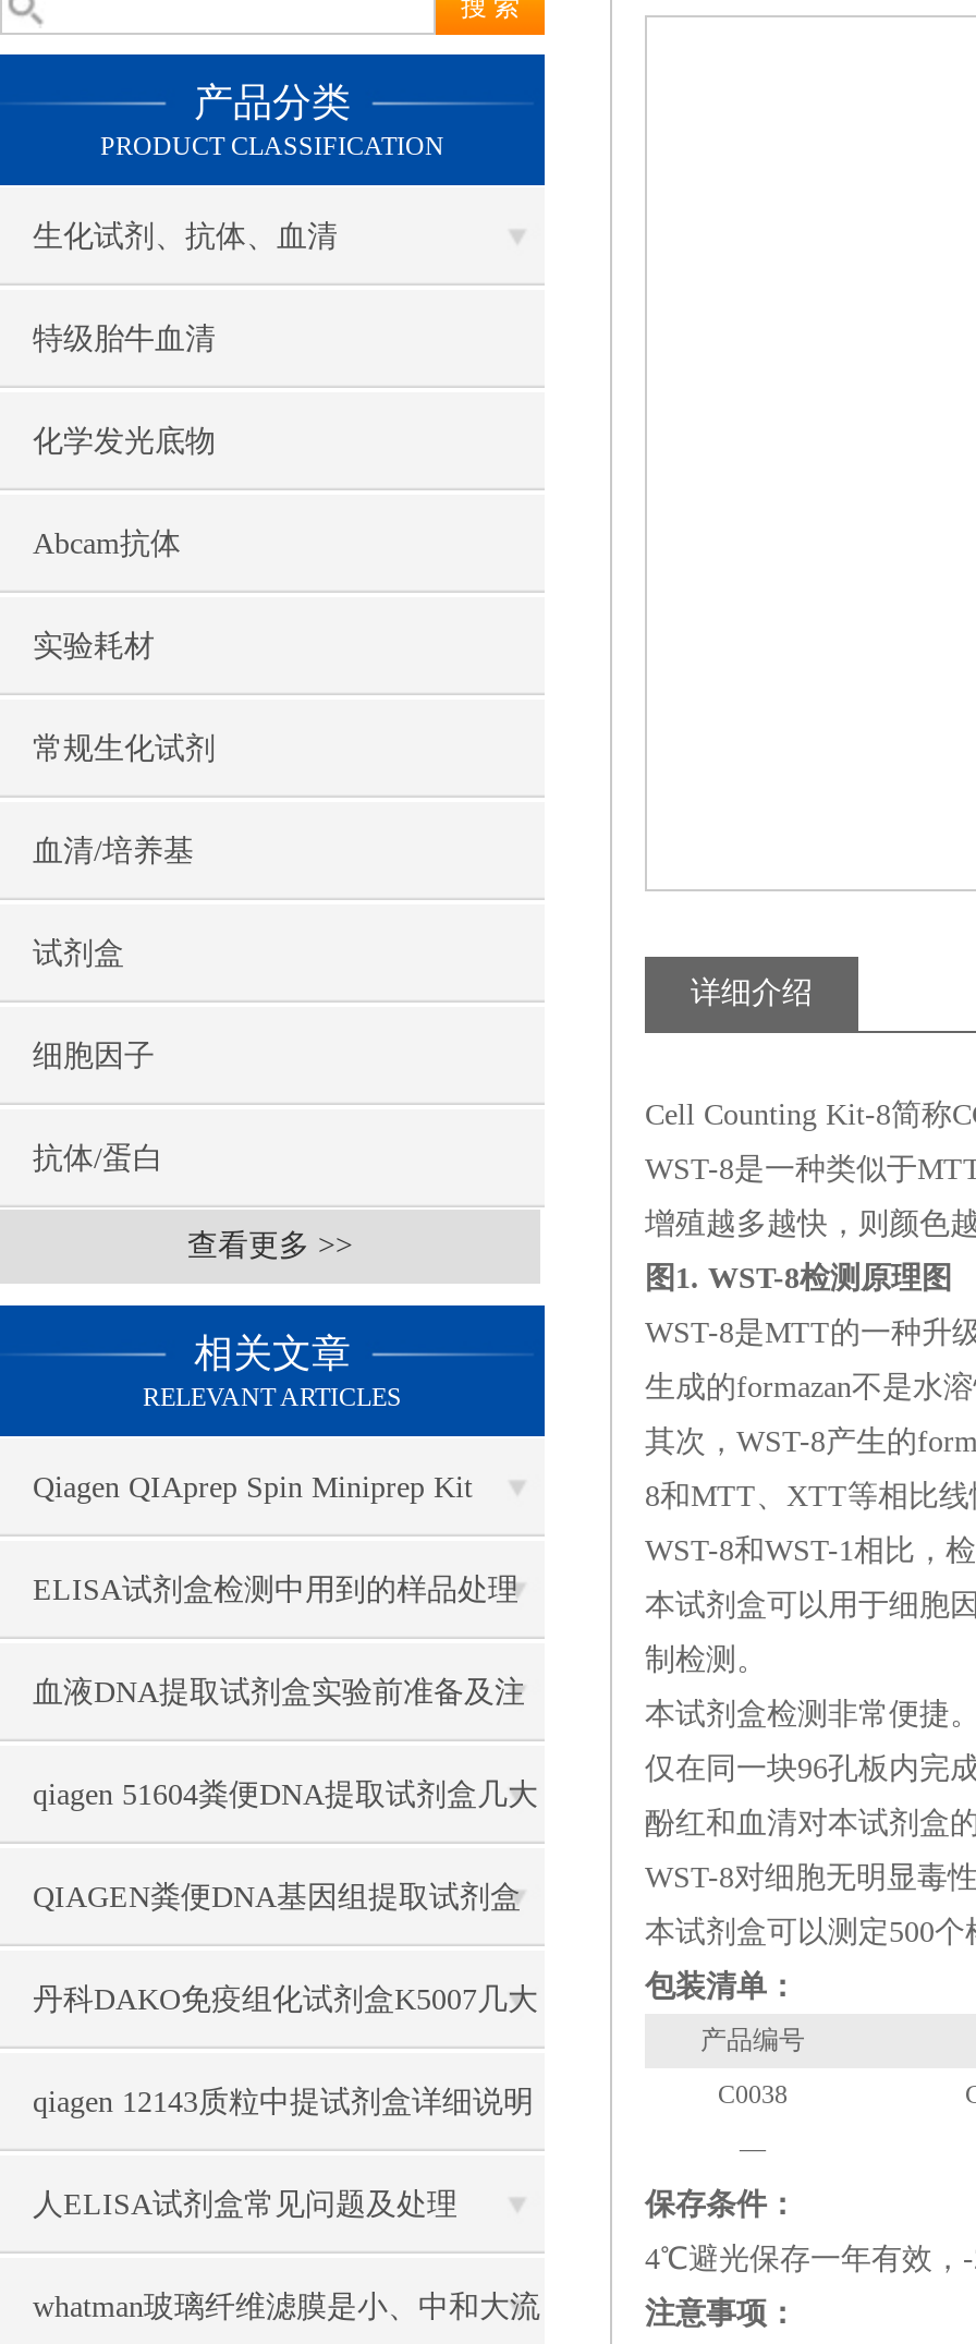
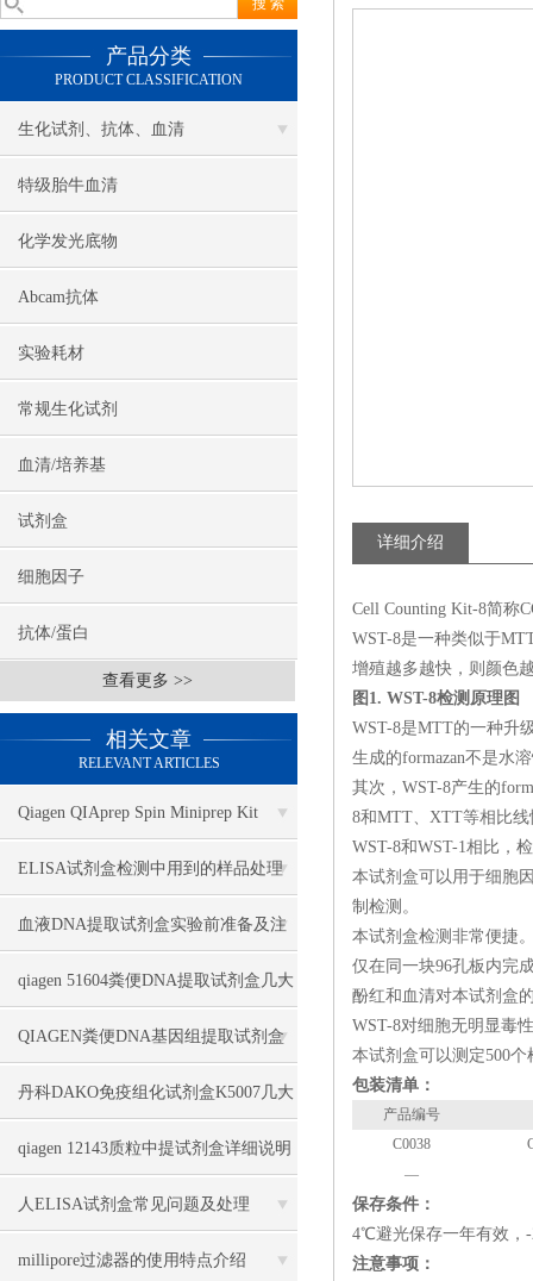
- whatman玻璃纤维滤膜是小、中和大流
+ millipore过滤器的使用特点介绍
